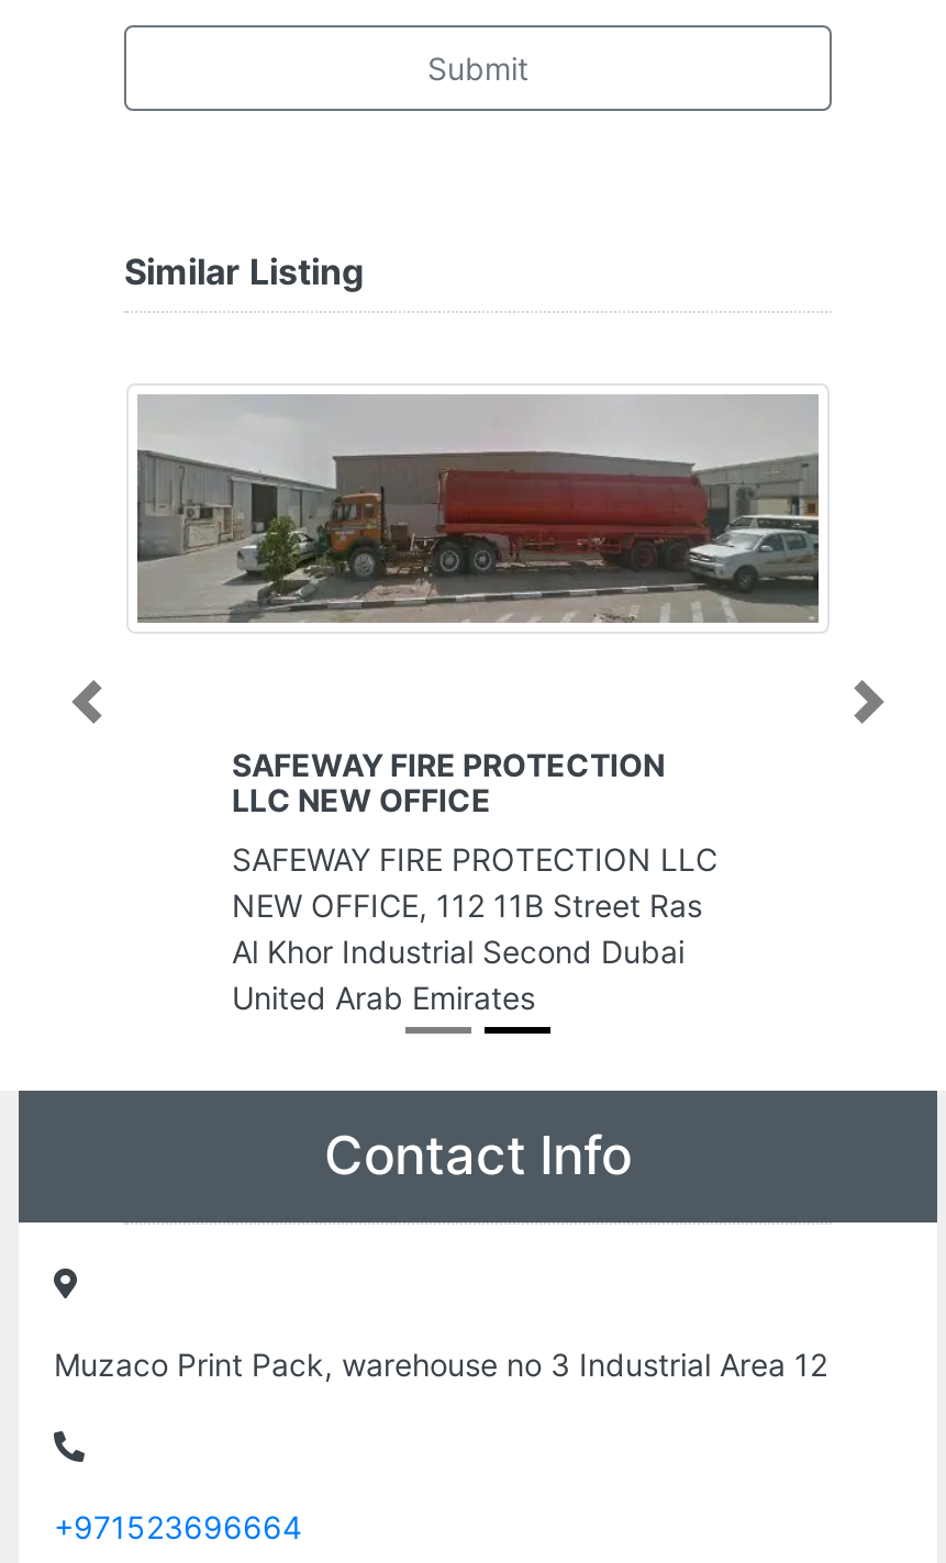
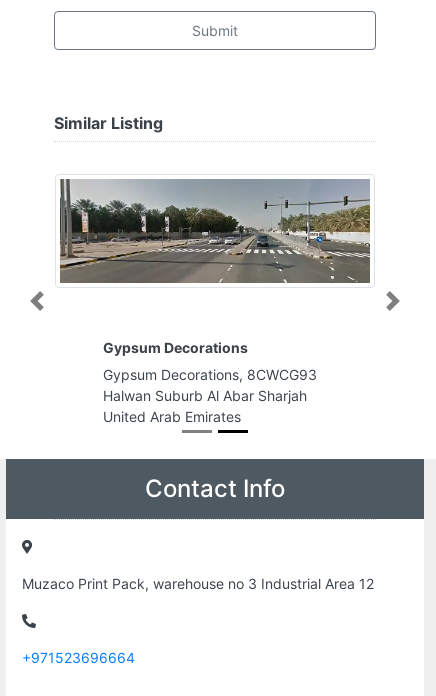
- [image]
+ [image]

- SAFEWAY FIRE PROTECTION
- LLC NEW OFFICE
+ Gypsum Decorations

- SAFEWAY FIRE PROTECTION LLC
- NEW OFFICE, 112 11B Street Ras
- Al Khor Industrial Second Dubai
+ Gypsum Decorations, 8CWCG93
+ Halwan Suburb Al Abar Sharjah
